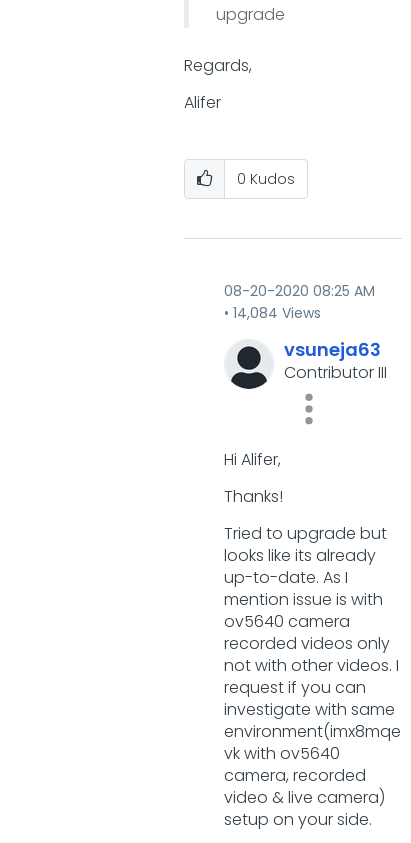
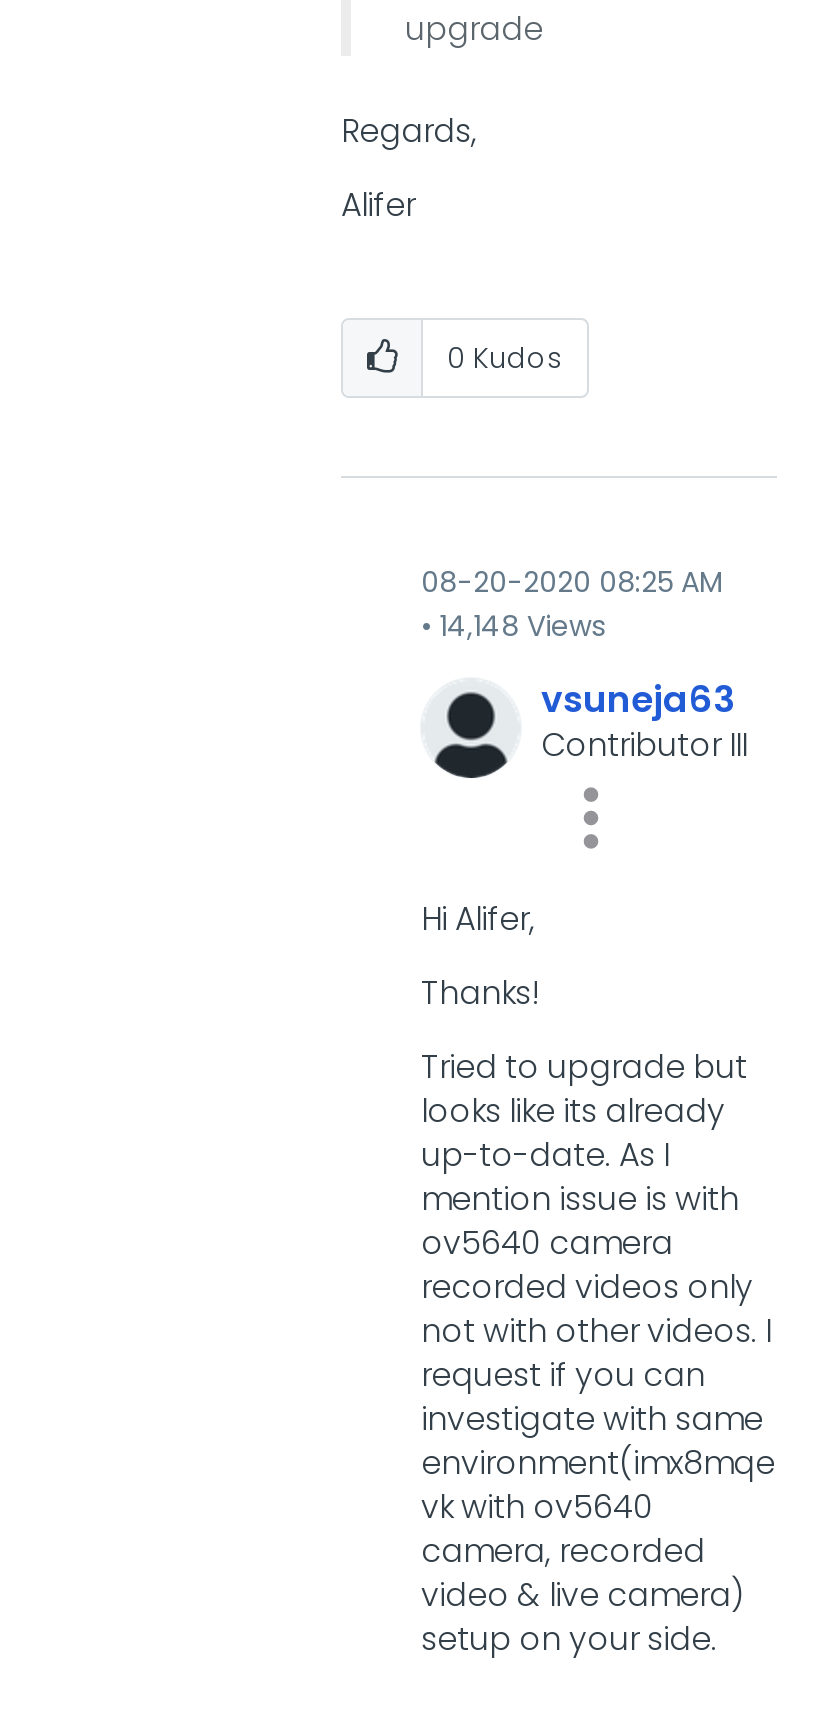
- 14,084 Views
+ 14,148 Views
